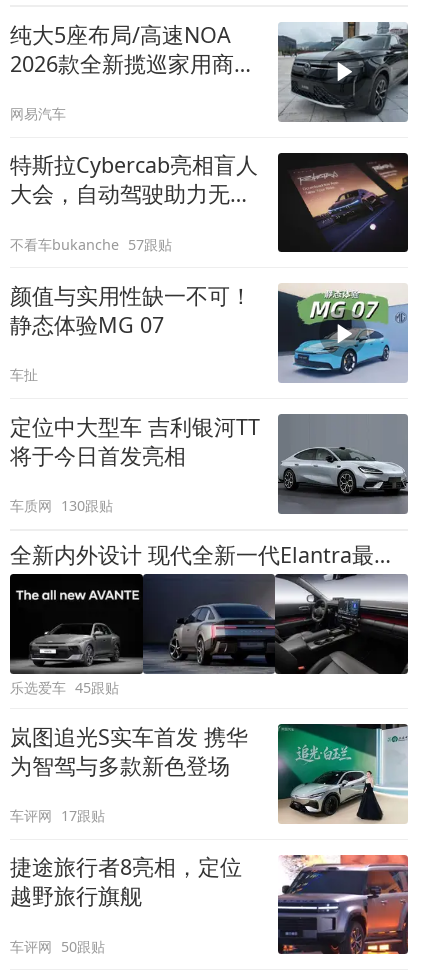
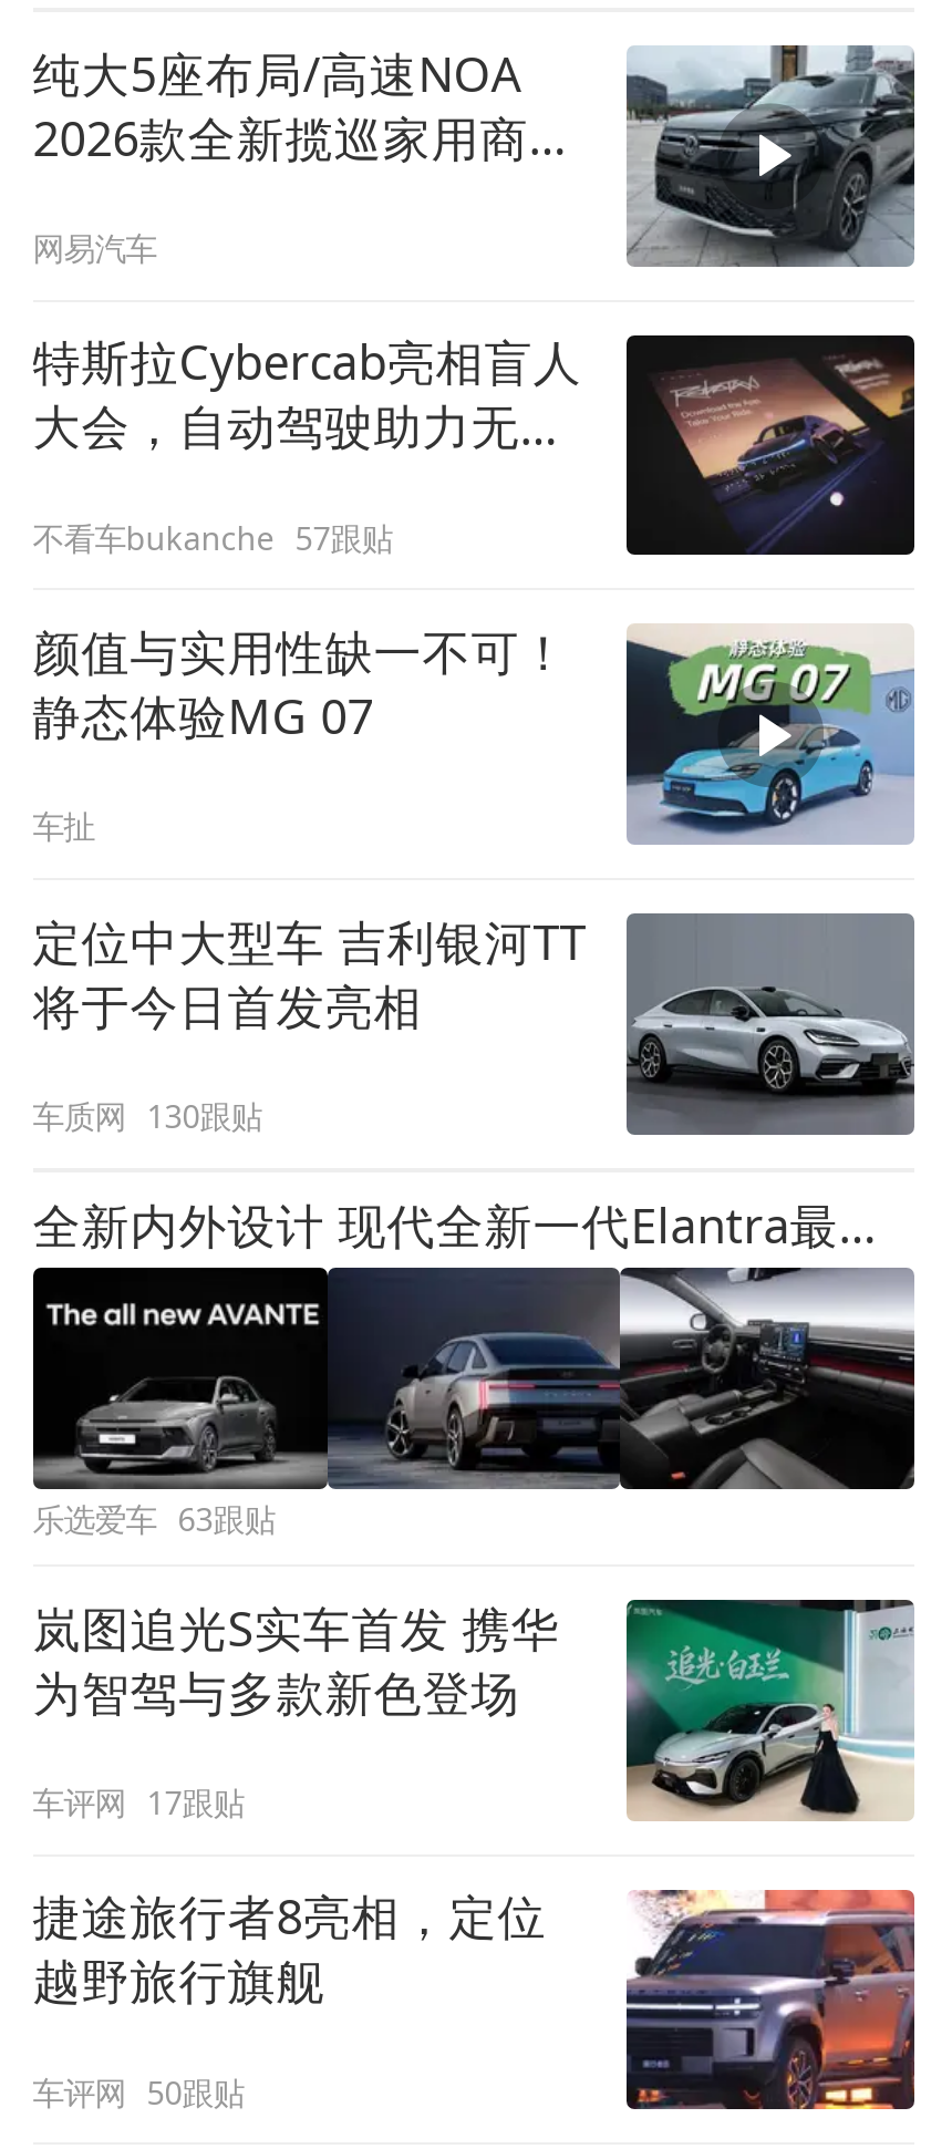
- 乐选爱车 45跟贴
+ 乐选爱车 63跟贴
